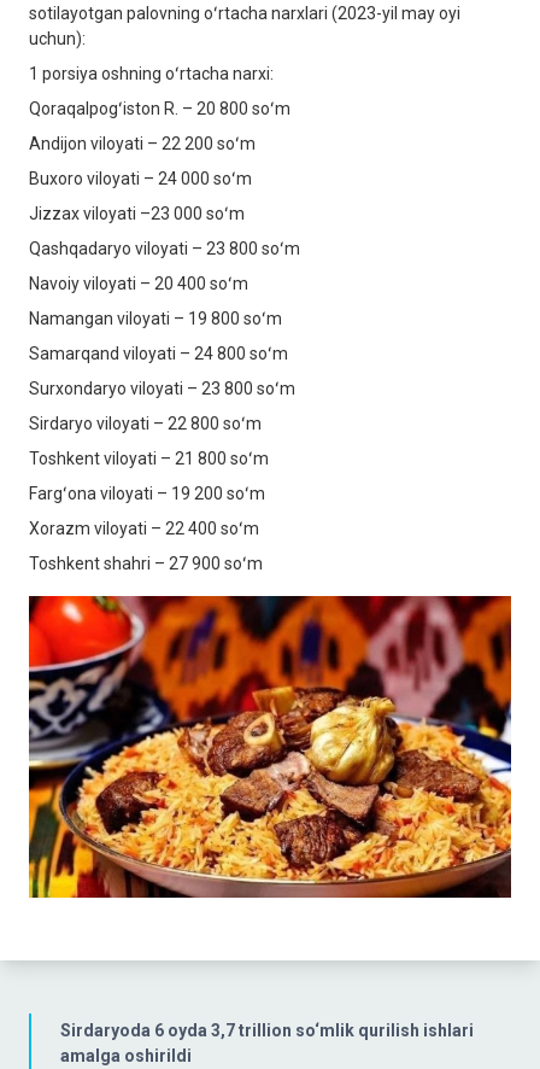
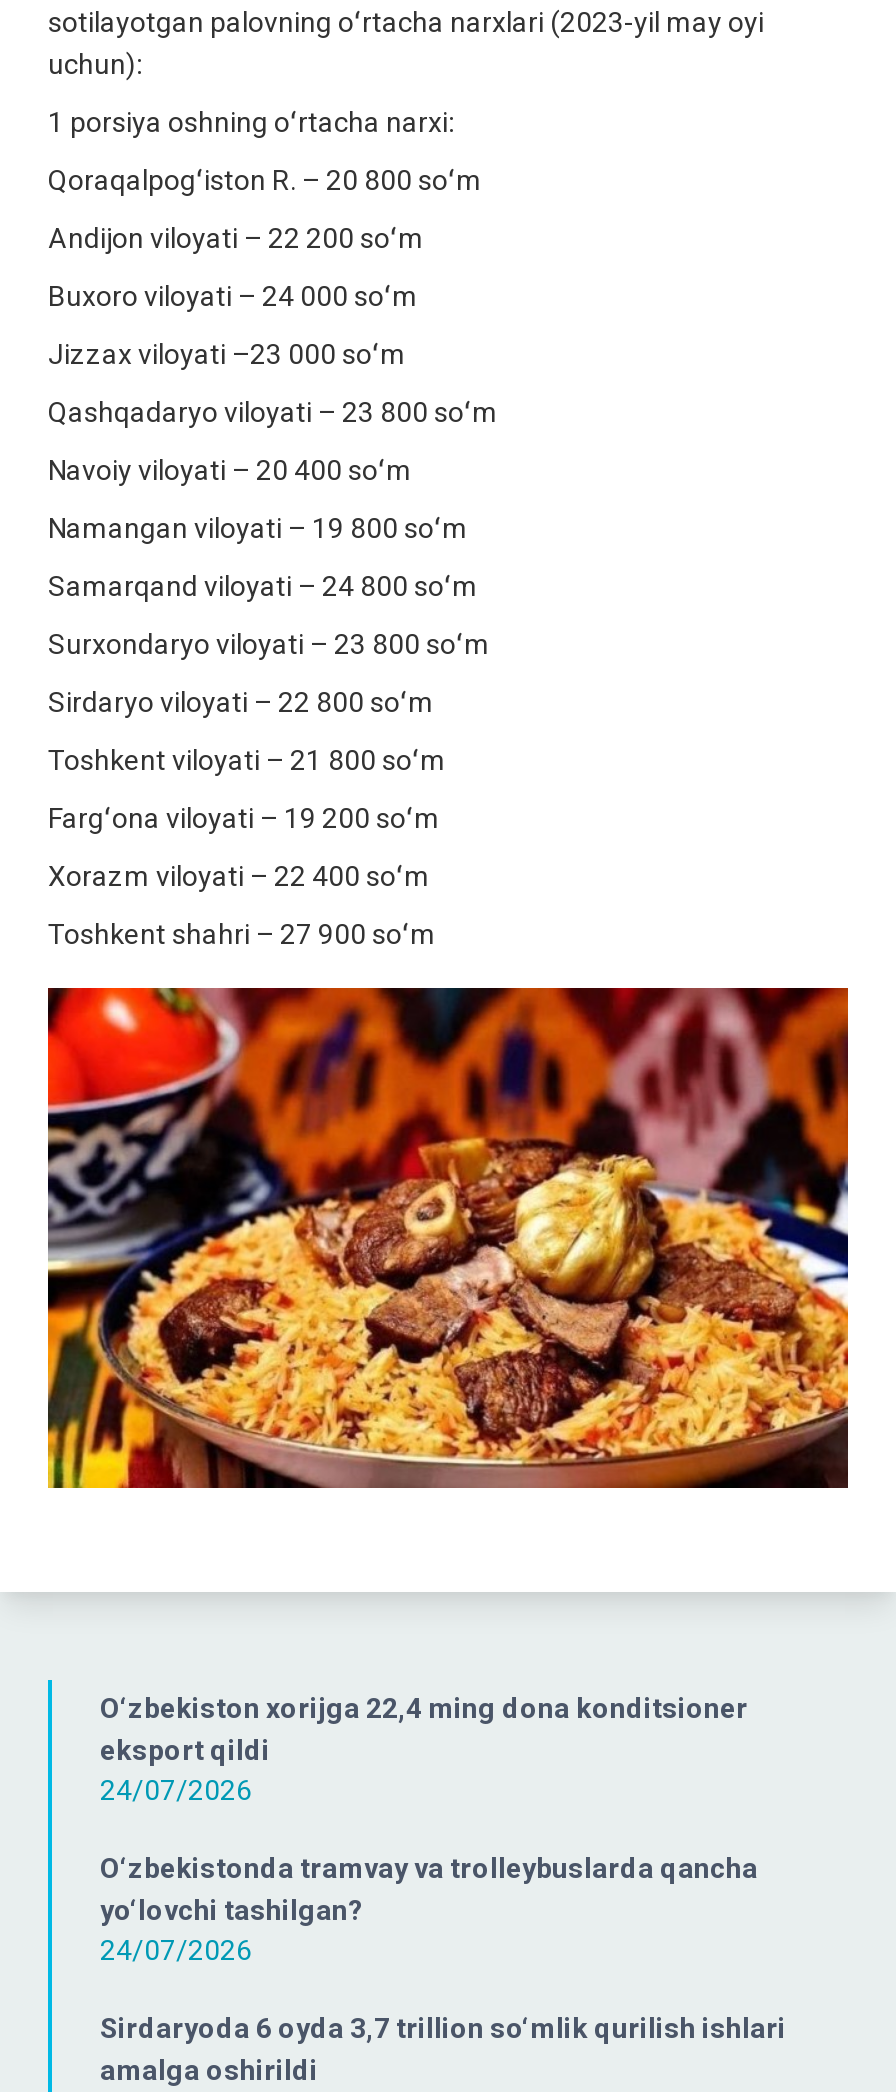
+ O‘zbekiston xorijga 22,4 ming dona konditsioner
+ eksport qildi
+ 24/07/2026
+ O‘zbekistonda tramvay va trolleybuslarda qancha
+ yo‘lovchi tashilgan?
+ 24/07/2026
